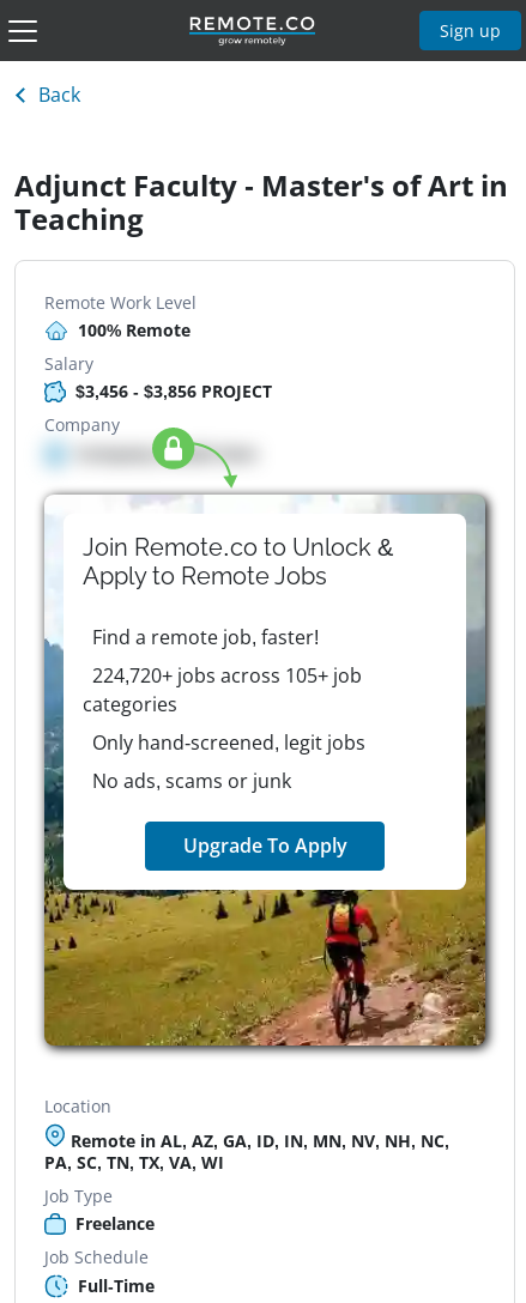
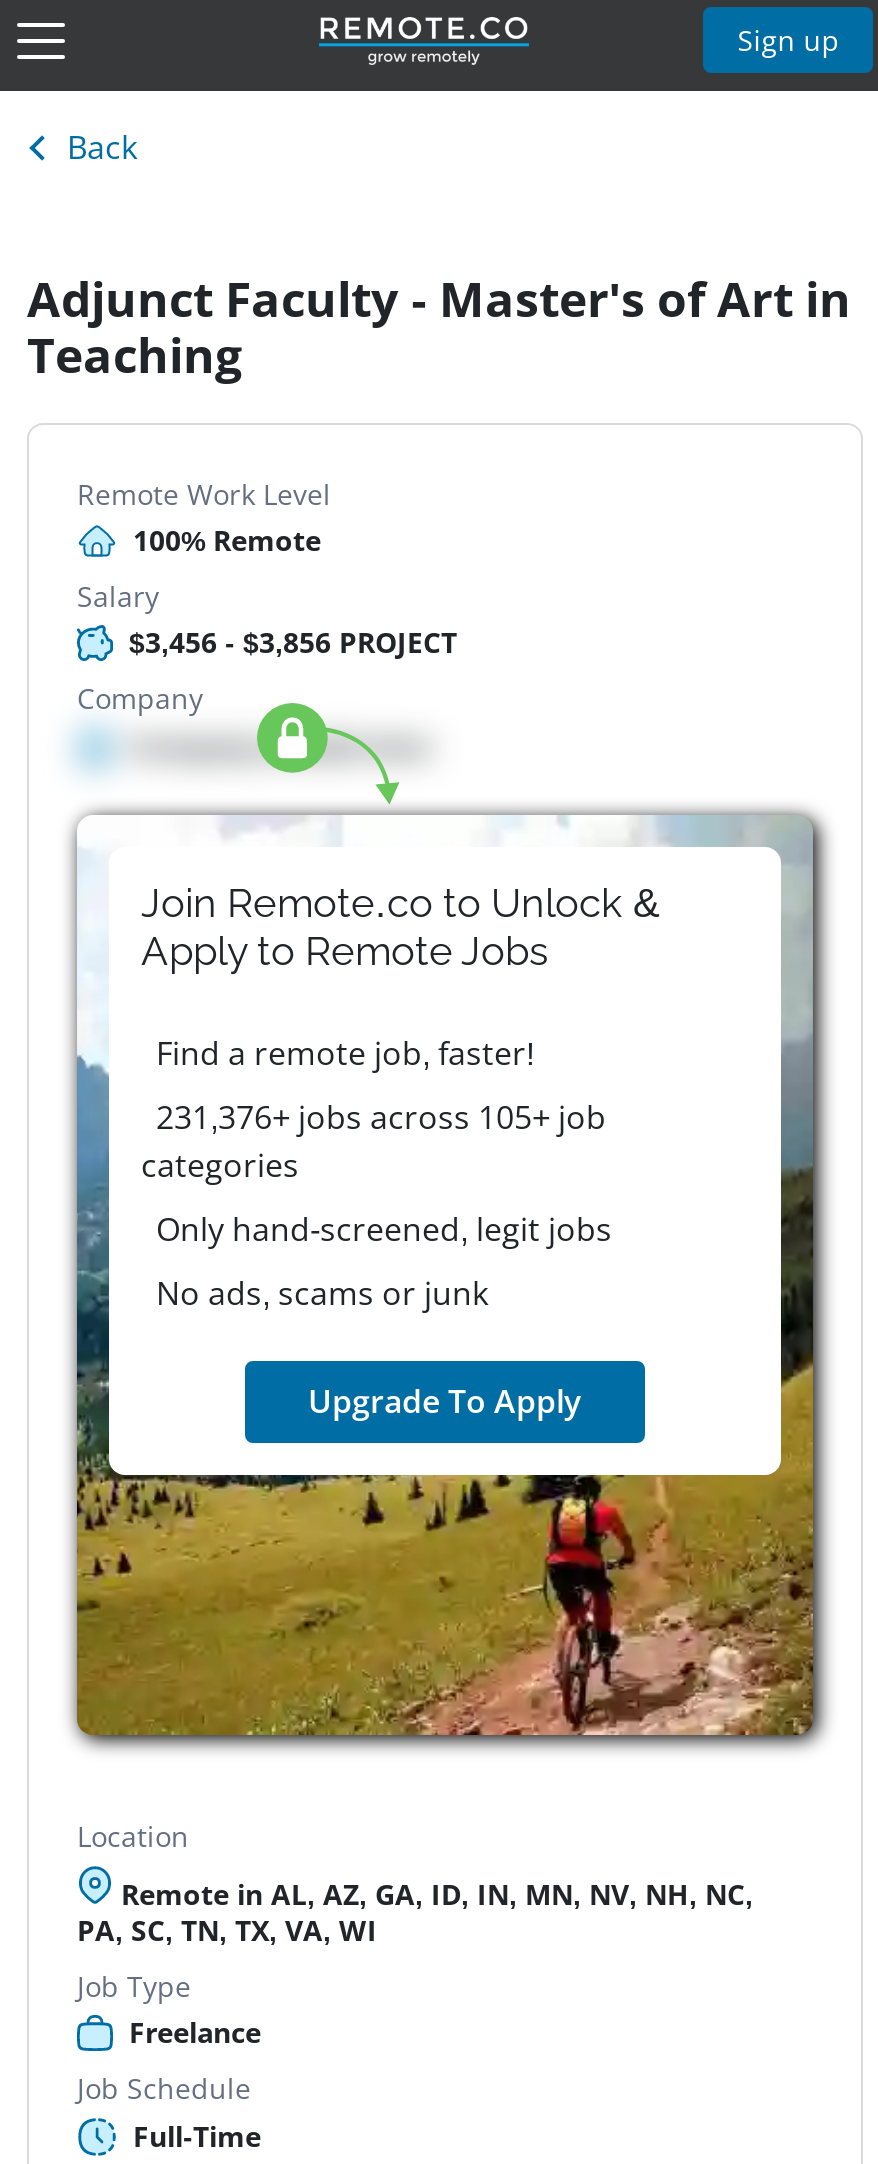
- 224,720+ jobs across 105+ job
+ 231,376+ jobs across 105+ job
